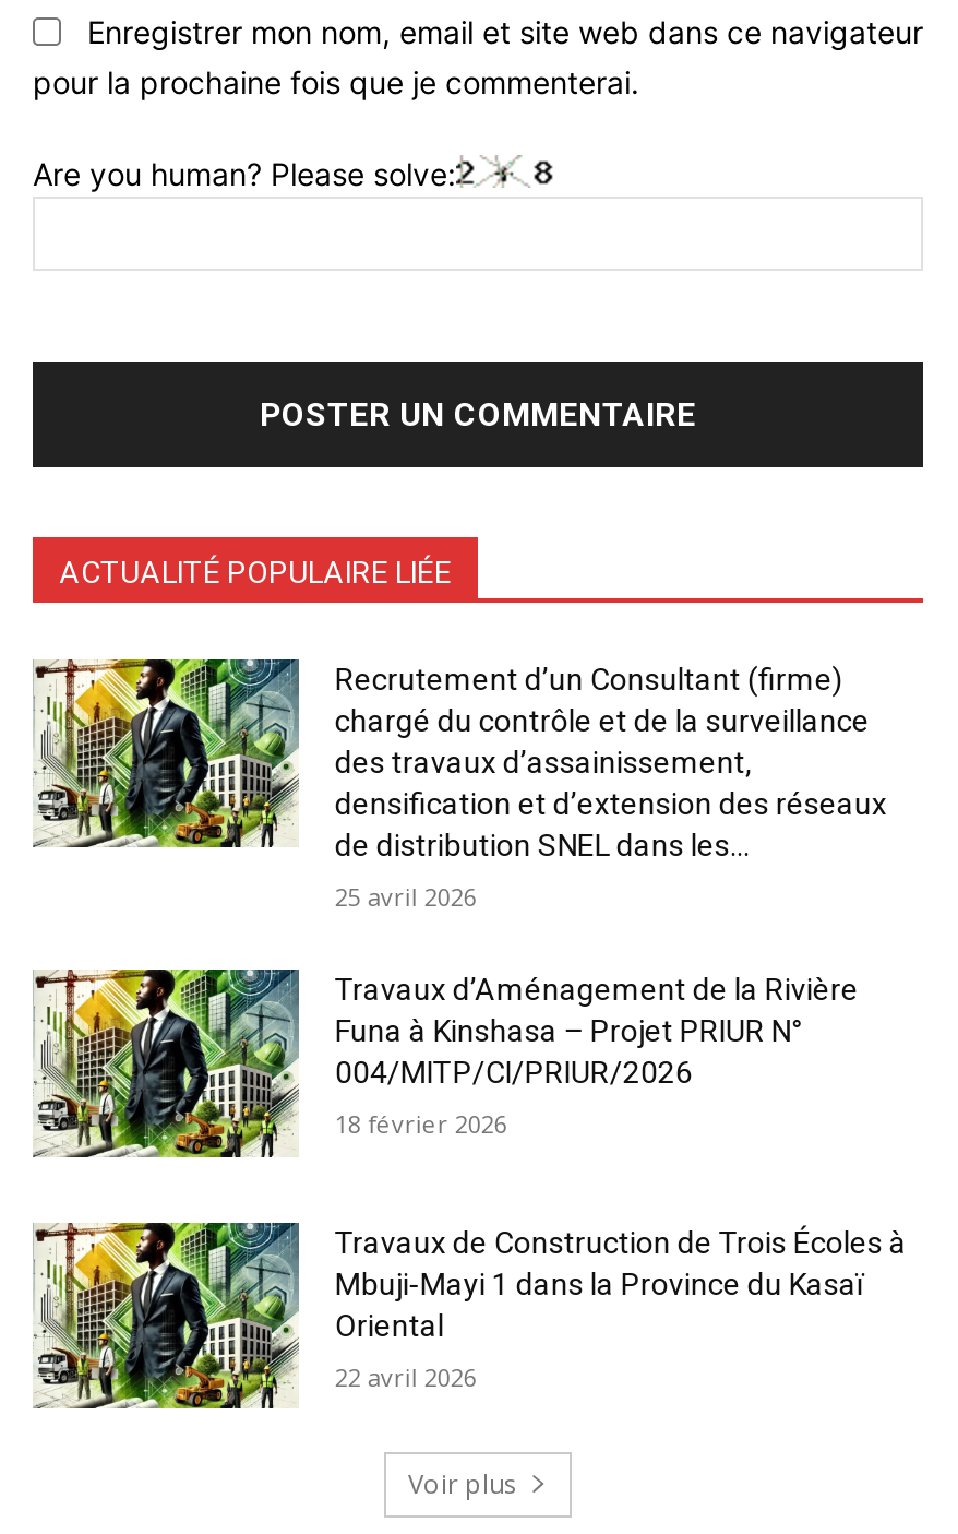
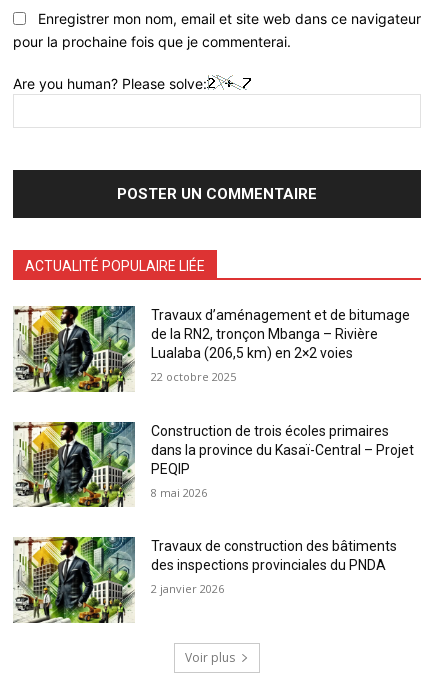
- Recrutement d’un Consultant (firme)
- chargé du contrôle et de la surveillance
- des travaux d’assainissement,
- densification et d’extension des réseaux
- de distribution SNEL dans les...
+ Travaux d’aménagement et de bitumage
+ de la RN2, tronçon Mbanga – Rivière
+ Lualaba (206,5 km) en 2×2 voies

- 25 avril 2026
+ 22 octobre 2025

- Travaux d’Aménagement de la Rivière
- Funa à Kinshasa – Projet PRIUR N°
- 004/MITP/CI/PRIUR/2026
+ Construction de trois écoles primaires
+ dans la province du Kasaï-Central – Projet
+ PEQIP

- 18 février 2026
+ 8 mai 2026

- Travaux de Construction de Trois Écoles à
- Mbuji-Mayi 1 dans la Province du Kasaï
- Oriental
+ Travaux de construction des bâtiments
+ des inspections provinciales du PNDA

- 22 avril 2026
+ 2 janvier 2026
